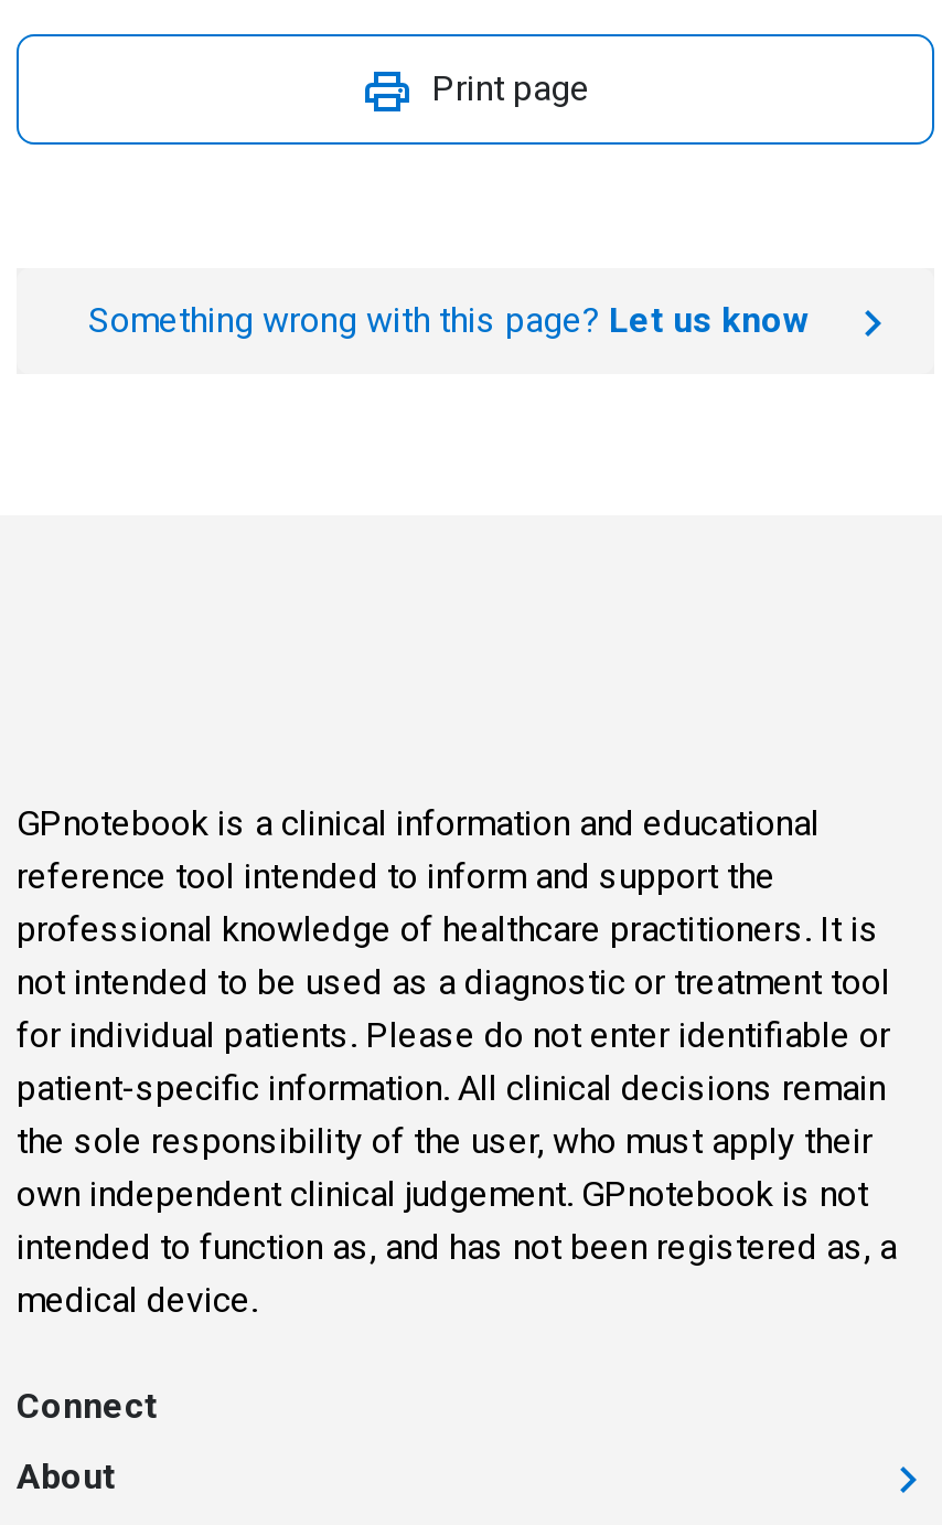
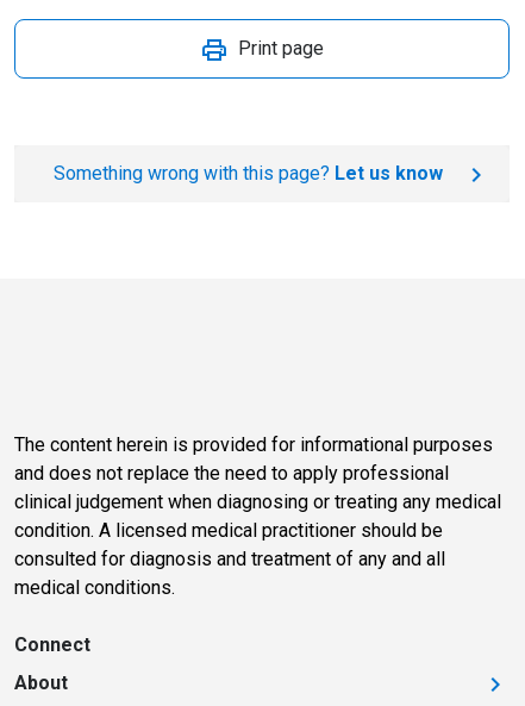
- GPnotebook is a clinical information and educational
- reference tool intended to inform and support the
- professional knowledge of healthcare practitioners. It is
- not intended to be used as a diagnostic or treatment tool
- for individual patients. Please do not enter identifiable or
- patient-specific information. All clinical decisions remain
- the sole responsibility of the user, who must apply their
- own independent clinical judgement. GPnotebook is not
- intended to function as, and has not been registered as, a
- medical device.
+ The content herein is provided for informational purposes
+ and does not replace the need to apply professional
+ clinical judgement when diagnosing or treating any medical
+ condition. A licensed medical practitioner should be
+ consulted for diagnosis and treatment of any and all
+ medical conditions.
